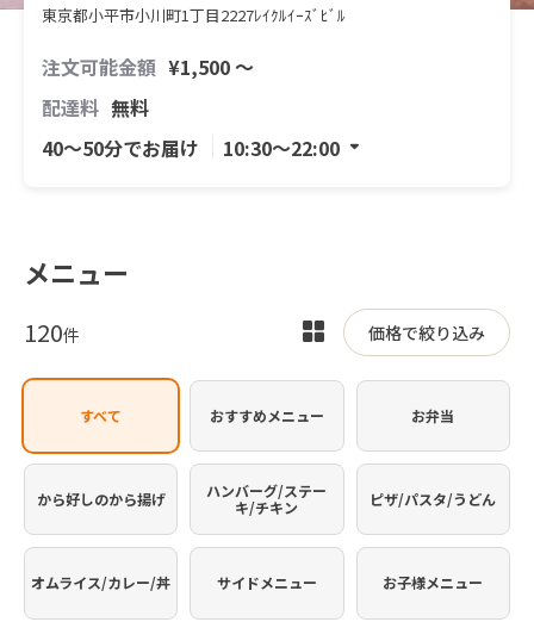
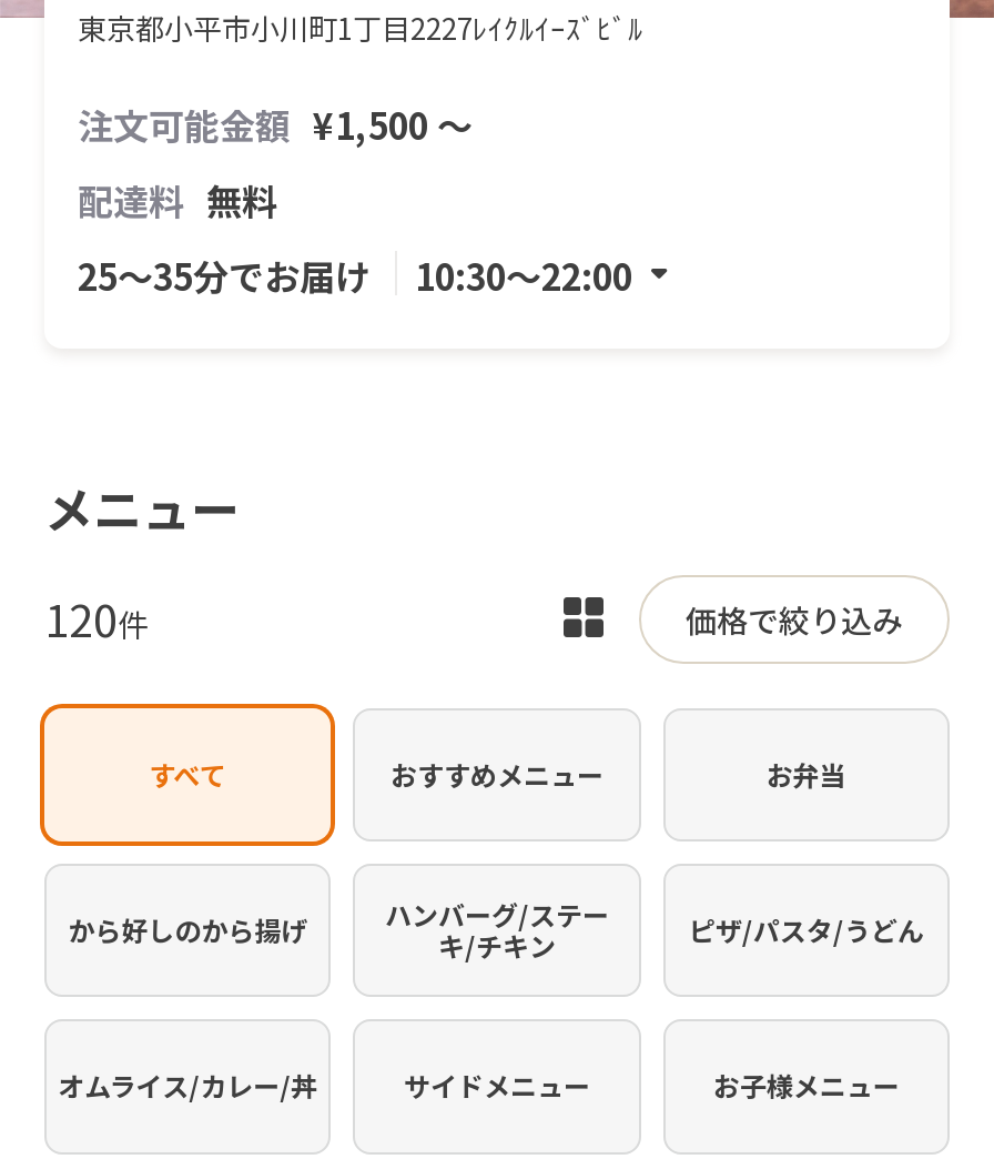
- 40〜50分でお届け 10:30〜22:00
+ 25〜35分でお届け 10:30〜22:00
